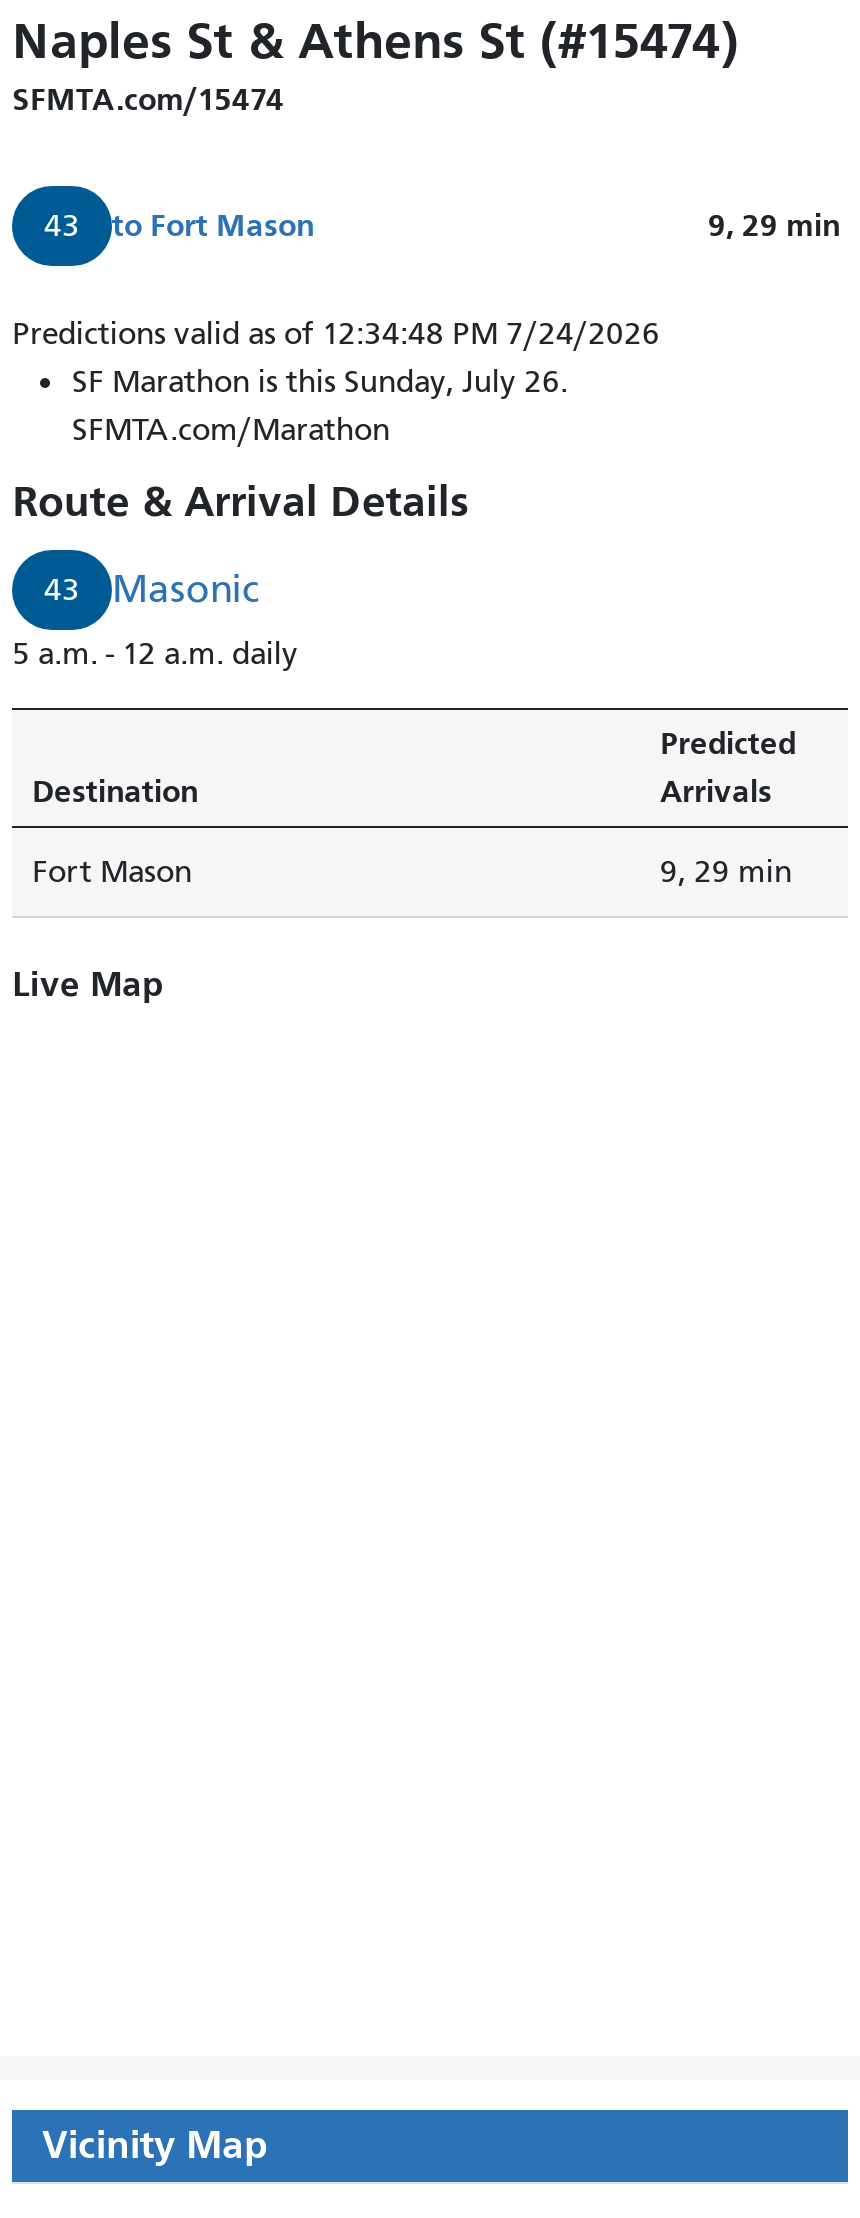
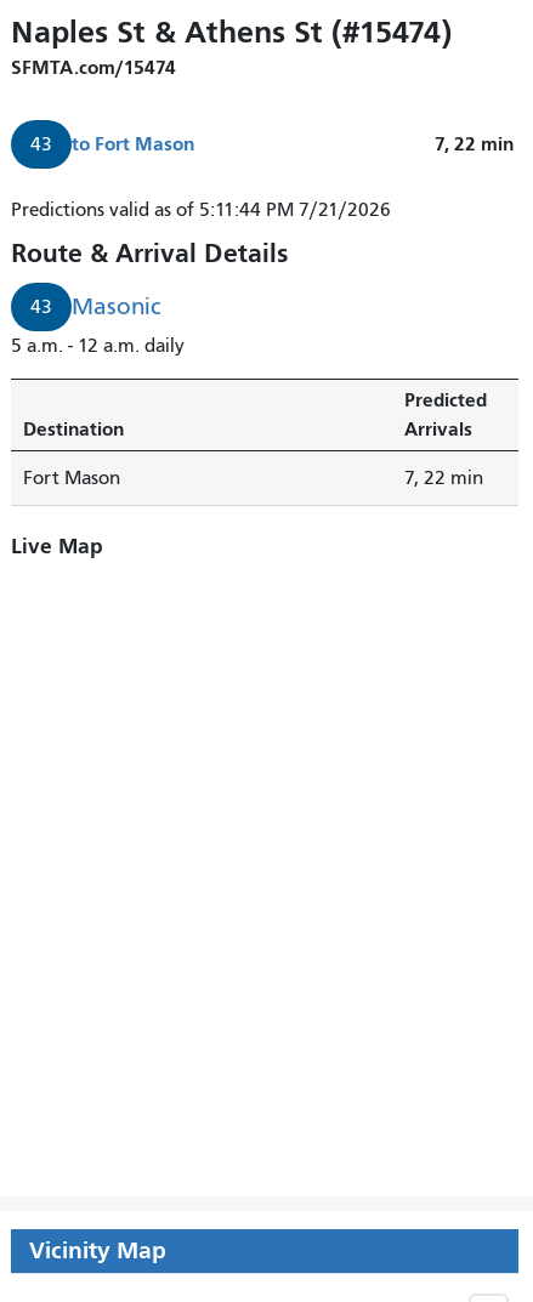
- 9, 29 min
+ 7, 22 min

- Predictions valid as of 12:34:48 PM 7/24/2026
- SF Marathon is this Sunday, July 26.
- SFMTA.com/Marathon
+ Predictions valid as of 5:11:44 PM 7/21/2026

- 9, 29 min
+ 7, 22 min
